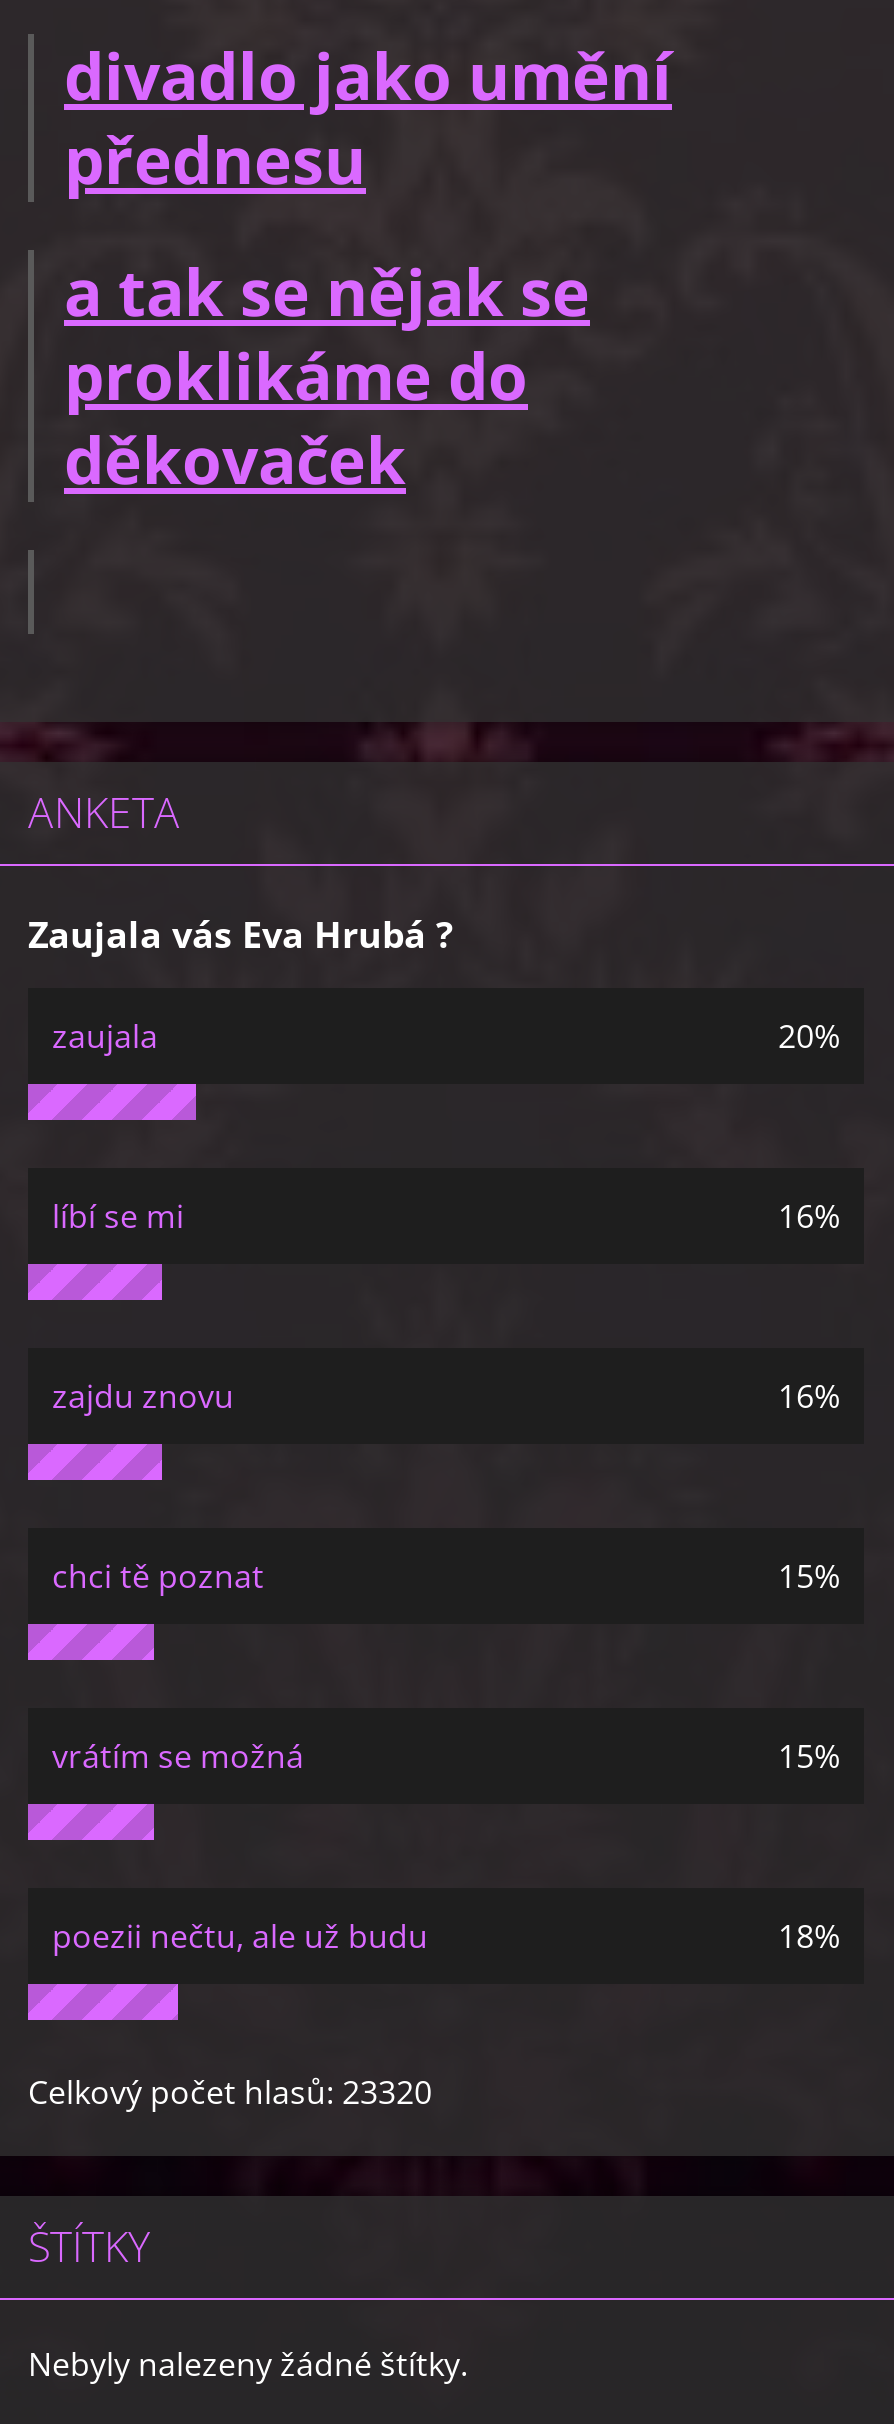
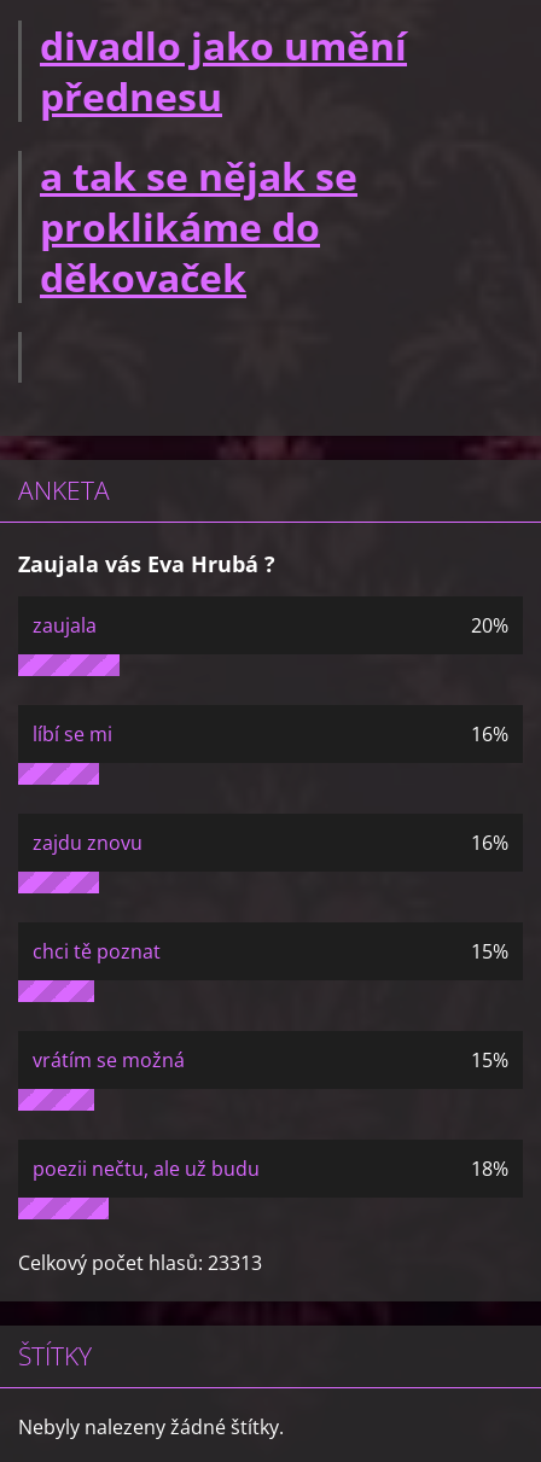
- Celkový počet hlasů: 23320
+ Celkový počet hlasů: 23313
